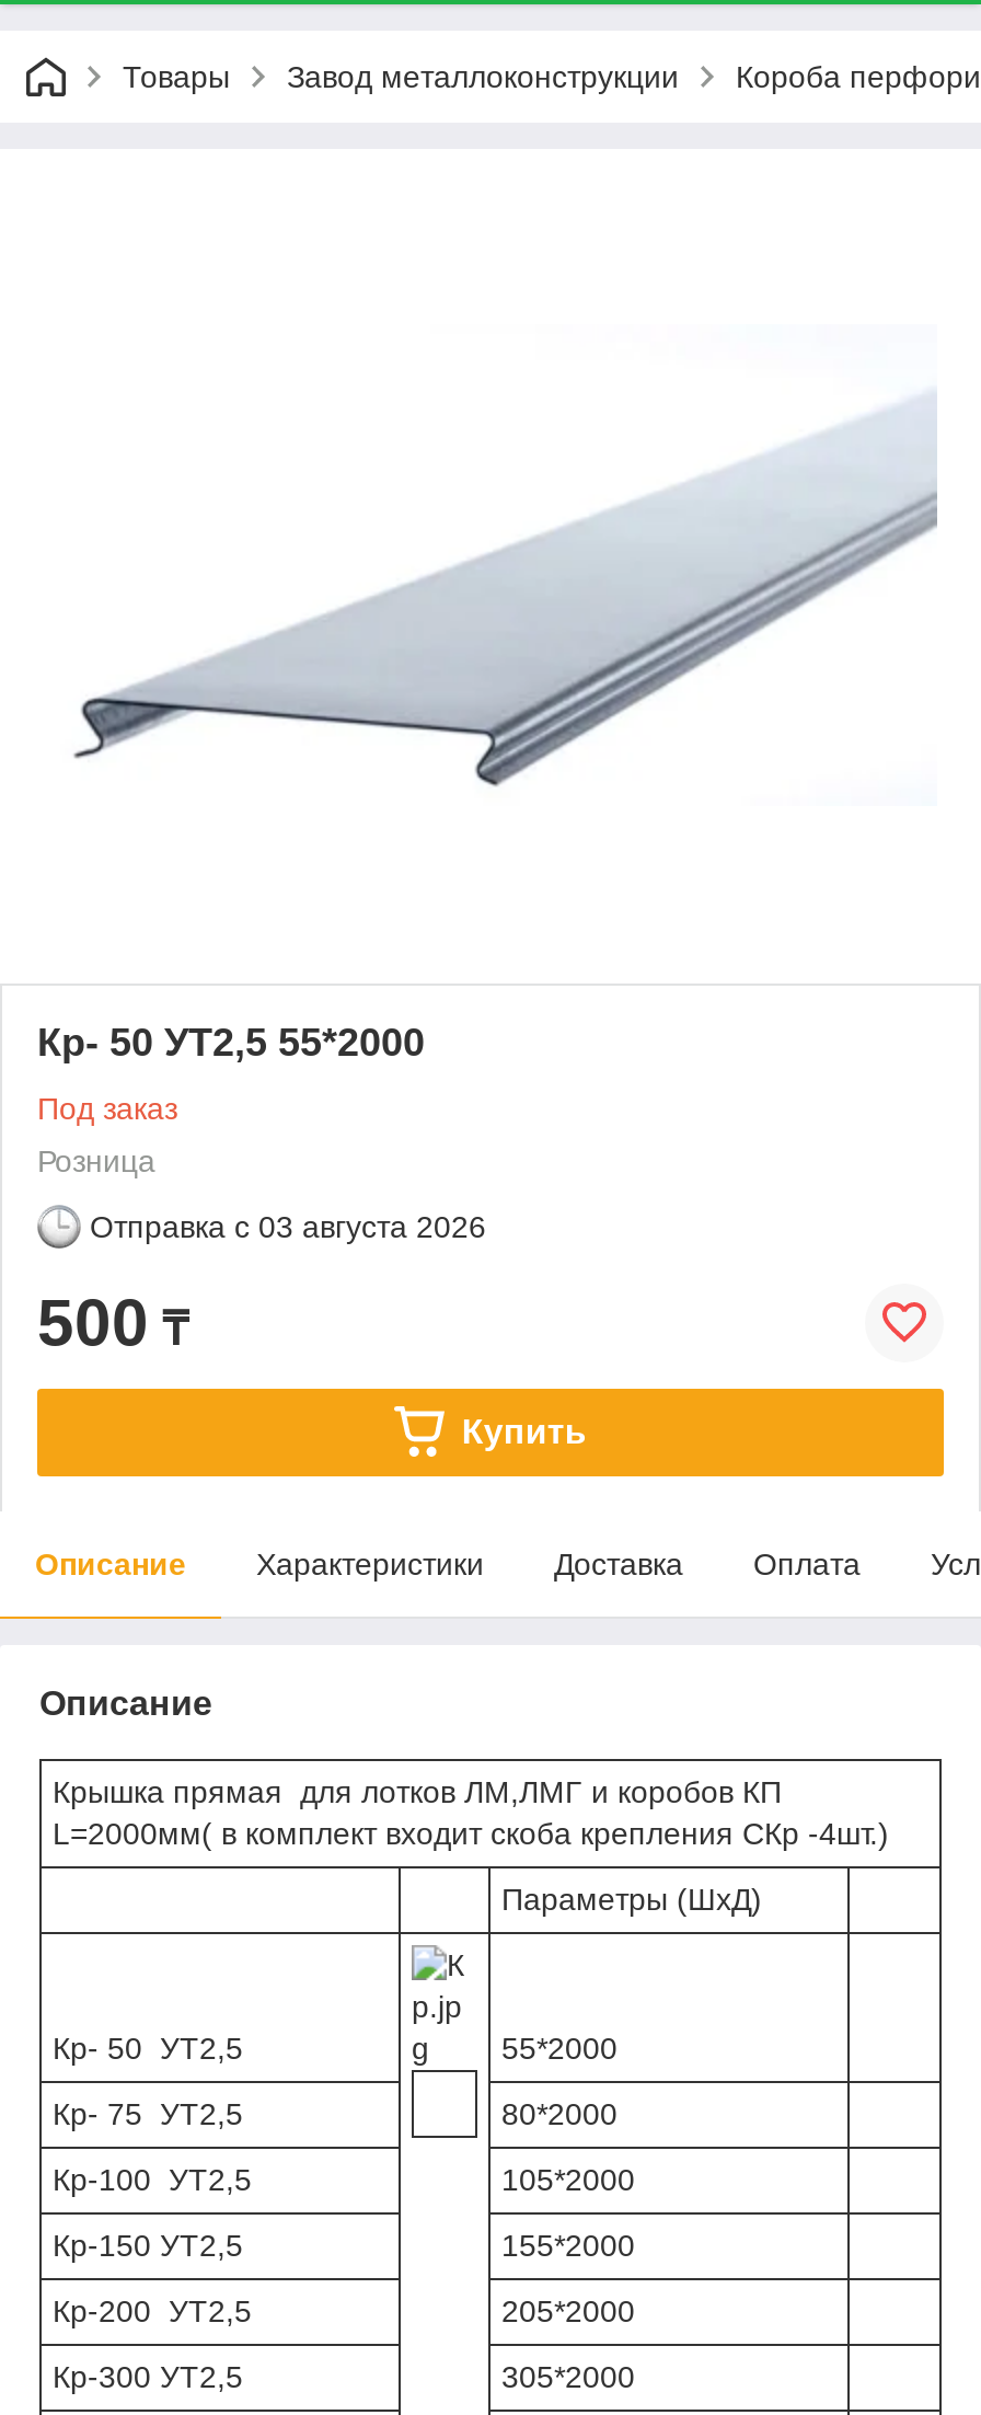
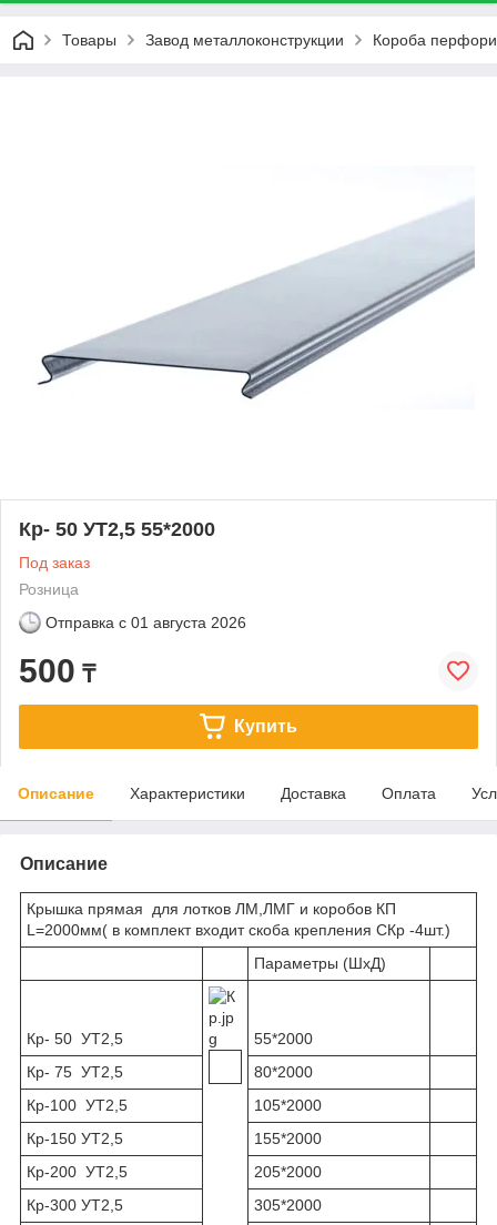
- Отправка с 03 августа 2026
+ Отправка с 01 августа 2026
